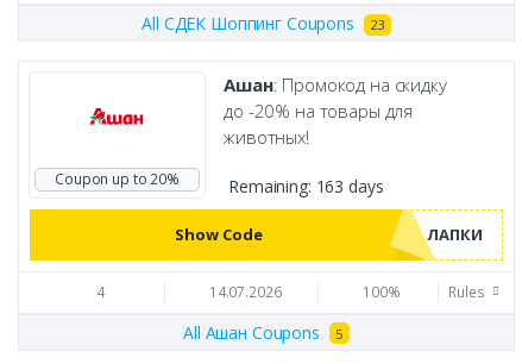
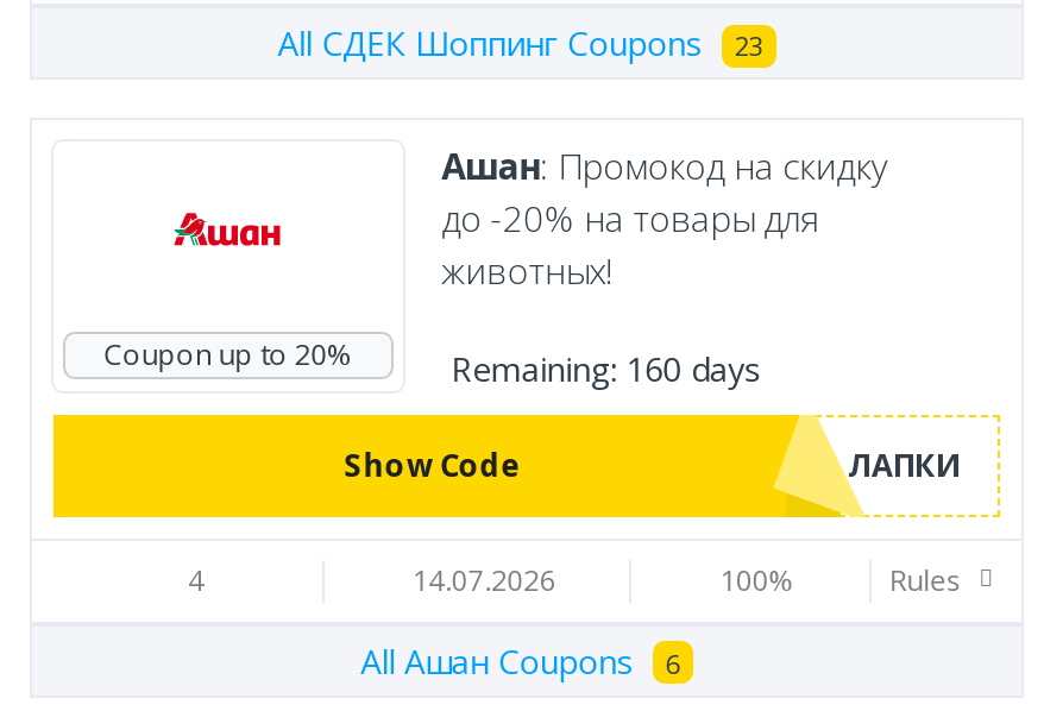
- Remaining: 163 days
+ Remaining: 160 days

- All Ашан Coupons 5
+ All Ашан Coupons 6
